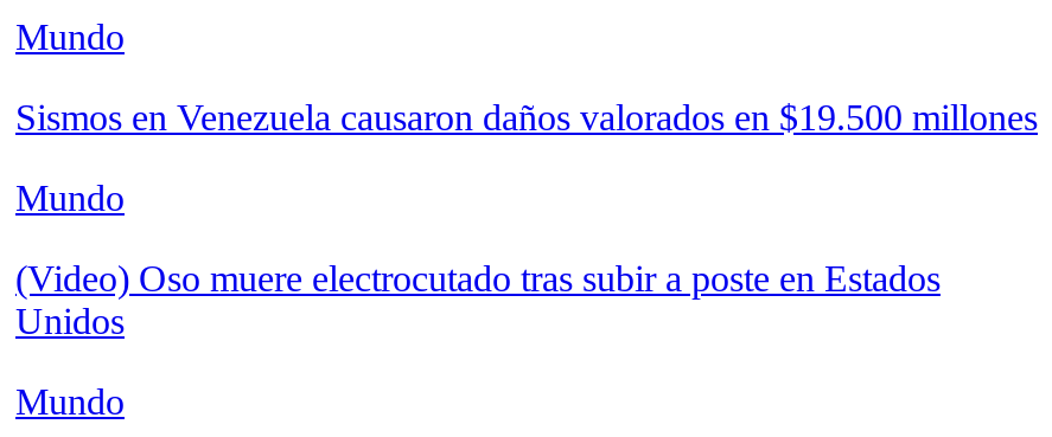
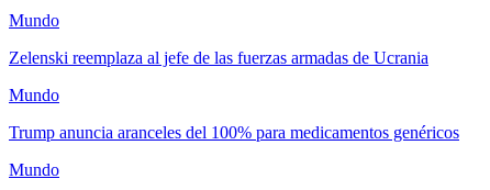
- Sismos en Venezuela causaron daños valorados en $19.500 millones
+ Zelenski reemplaza al jefe de las fuerzas armadas de Ucrania

- (Video) Oso muere electrocutado tras subir a poste en Estados
- Unidos
+ Trump anuncia aranceles del 100% para medicamentos genéricos
